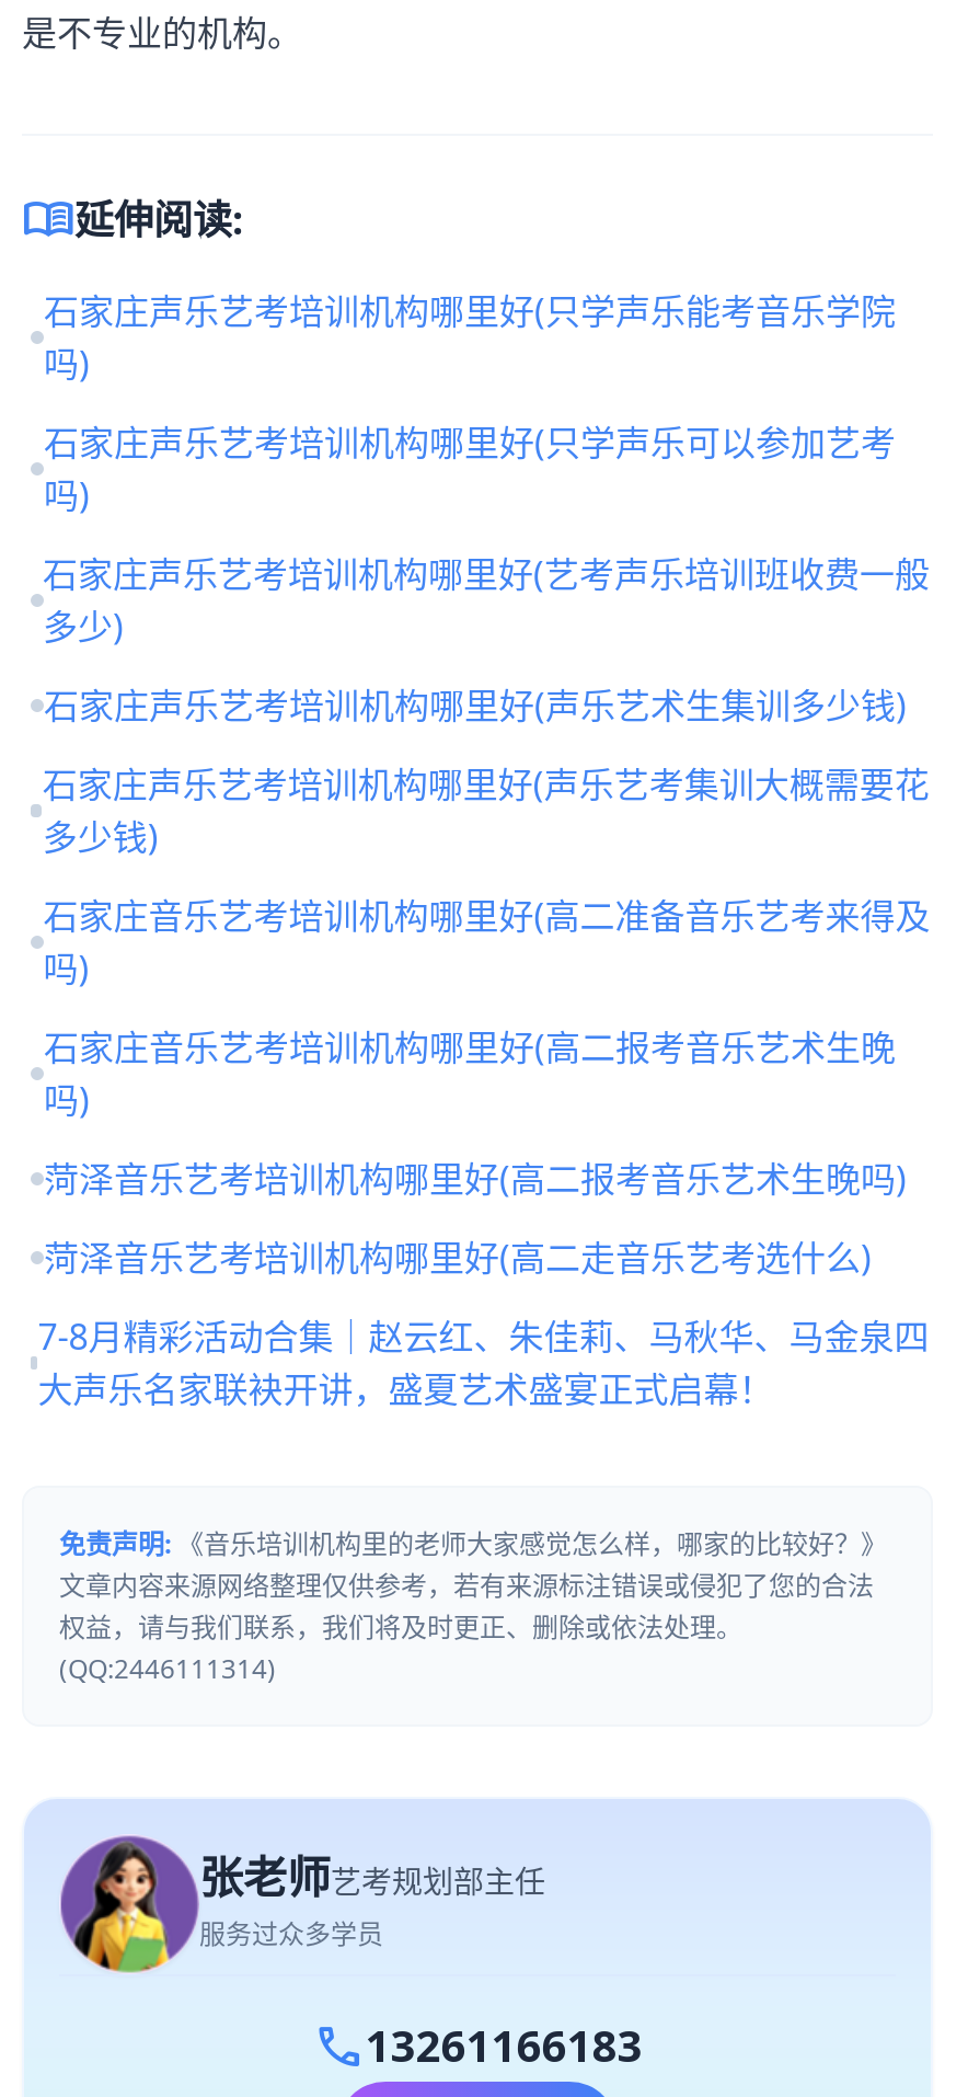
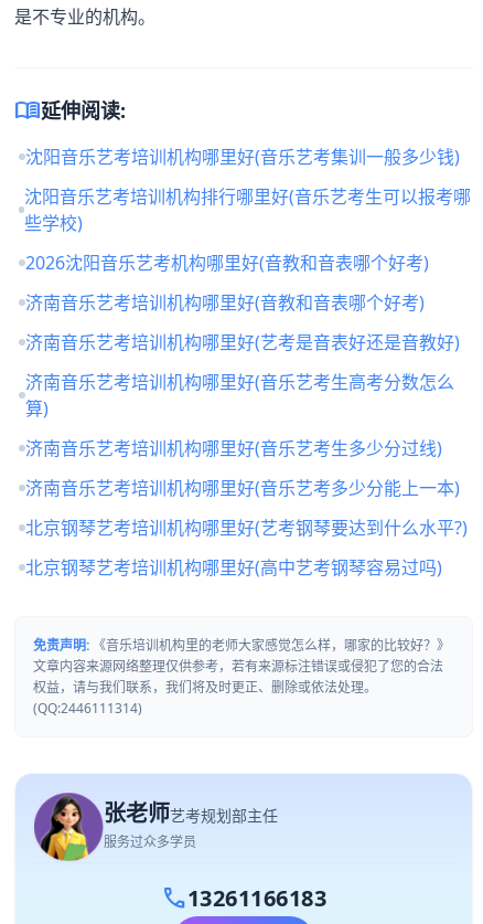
- 石家庄声乐艺考培训机构哪里好(只学声乐能考音乐学院
- 吗)
+ 沈阳音乐艺考培训机构哪里好(音乐艺考集训一般多少钱)

- 石家庄声乐艺考培训机构哪里好(只学声乐可以参加艺考
- 吗)
+ 沈阳音乐艺考培训机构排行哪里好(音乐艺考生可以报考哪
+ 些学校)

- 石家庄声乐艺考培训机构哪里好(艺考声乐培训班收费一般
- 多少)
+ 2026沈阳音乐艺考机构哪里好(音教和音表哪个好考)

- 石家庄声乐艺考培训机构哪里好(声乐艺术生集训多少钱)
+ 济南音乐艺考培训机构哪里好(音教和音表哪个好考)

- 石家庄声乐艺考培训机构哪里好(声乐艺考集训大概需要花
- 多少钱)
+ 济南音乐艺考培训机构哪里好(艺考是音表好还是音教好)

- 石家庄音乐艺考培训机构哪里好(高二准备音乐艺考来得及
- 吗)
+ 济南音乐艺考培训机构哪里好(音乐艺考生高考分数怎么
+ 算)

- 石家庄音乐艺考培训机构哪里好(高二报考音乐艺术生晚
- 吗)
+ 济南音乐艺考培训机构哪里好(音乐艺考生多少分过线)

- 菏泽音乐艺考培训机构哪里好(高二报考音乐艺术生晚吗)
+ 济南音乐艺考培训机构哪里好(音乐艺考多少分能上一本)

- 菏泽音乐艺考培训机构哪里好(高二走音乐艺考选什么)
+ 北京钢琴艺考培训机构哪里好(艺考钢琴要达到什么水平?)

- 7-8月精彩活动合集｜赵云红、朱佳莉、马秋华、马金泉四
- 大声乐名家联袂开讲，盛夏艺术盛宴正式启幕！
+ 北京钢琴艺考培训机构哪里好(高中艺考钢琴容易过吗)
